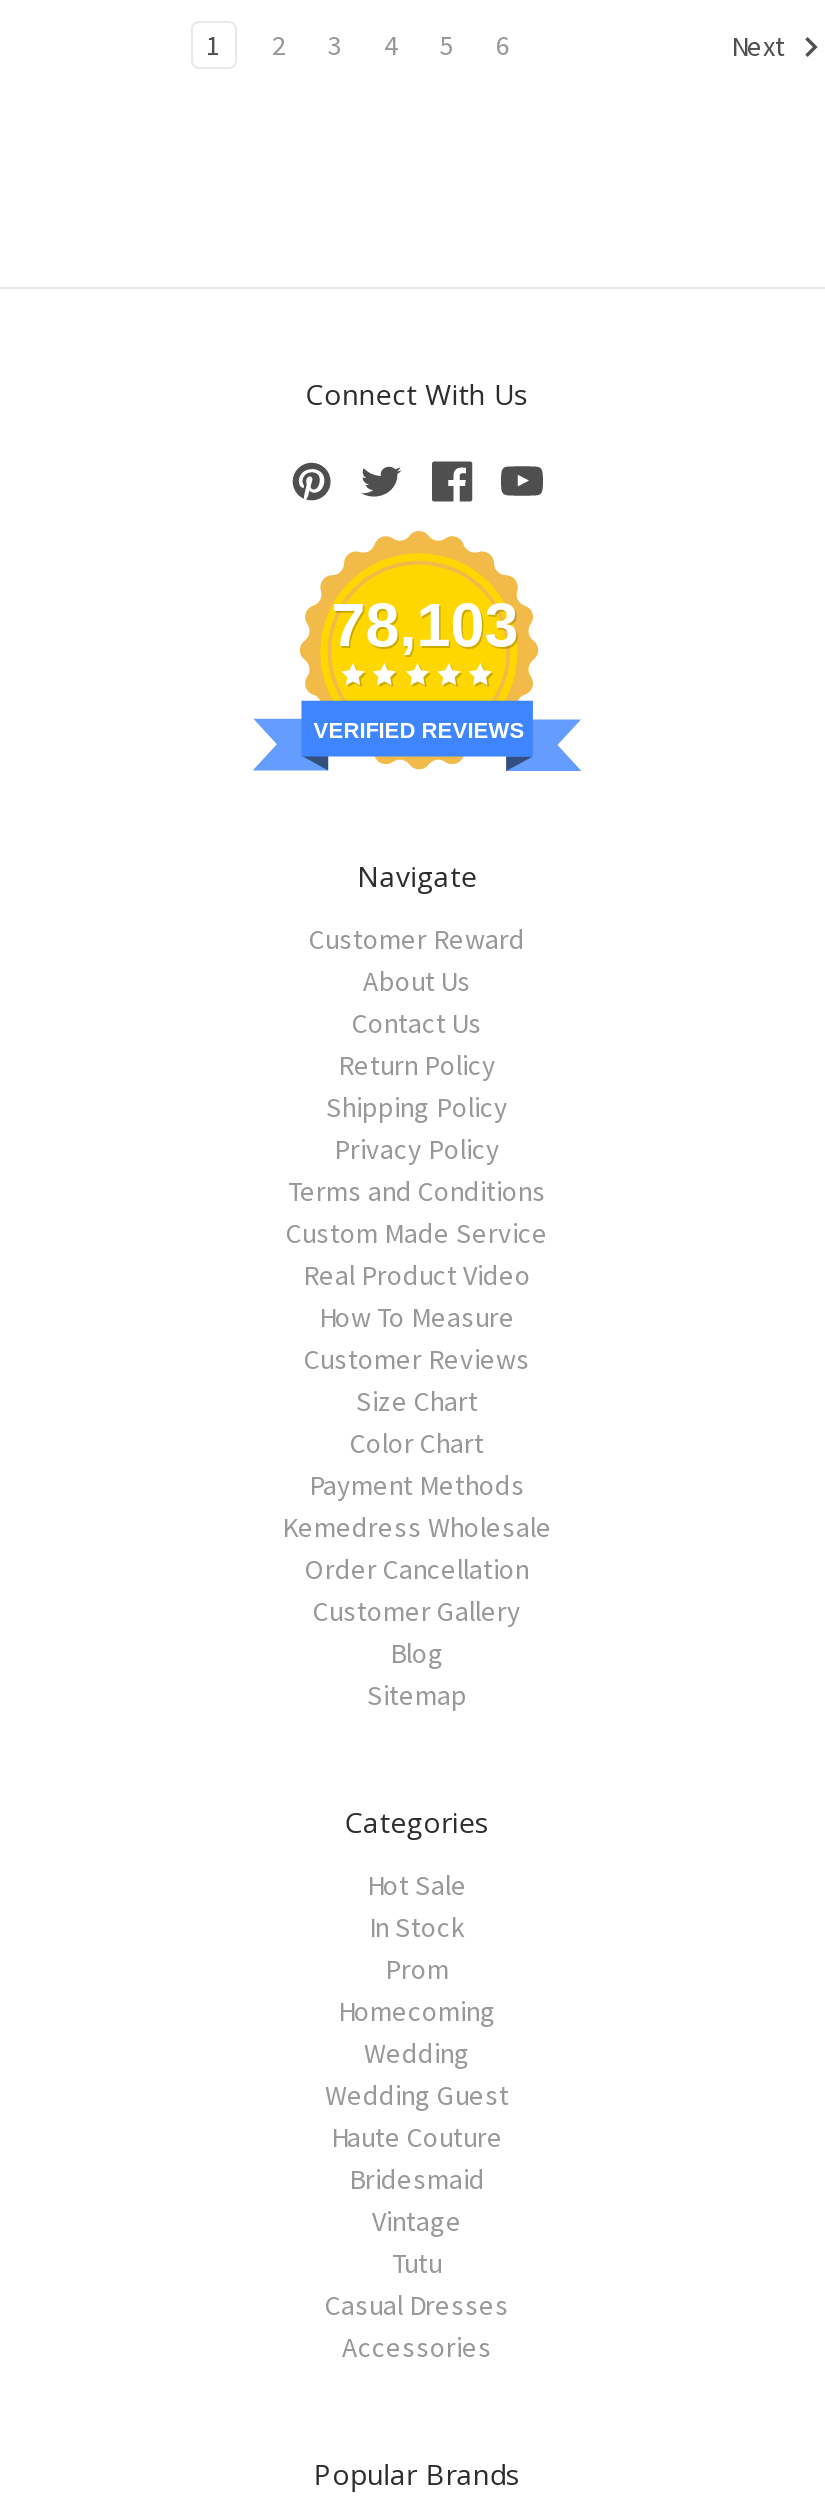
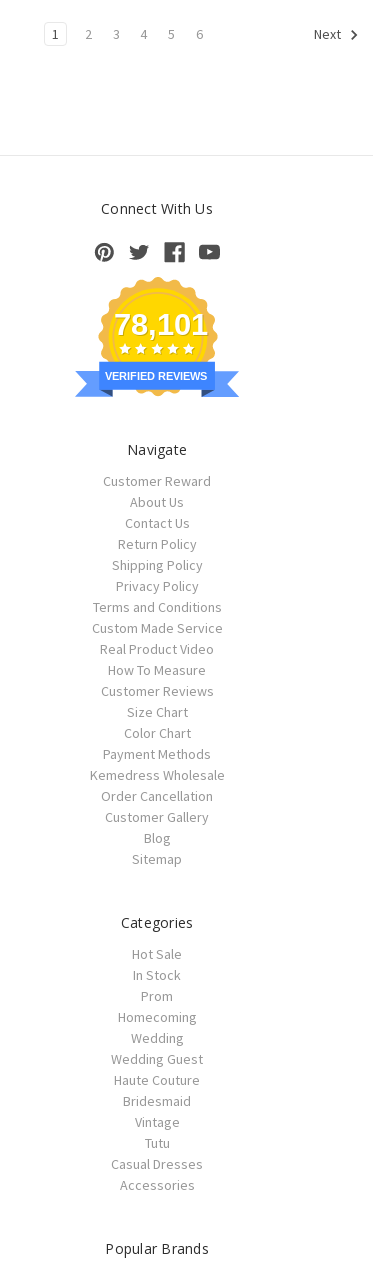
- 78,103
+ 78,101
